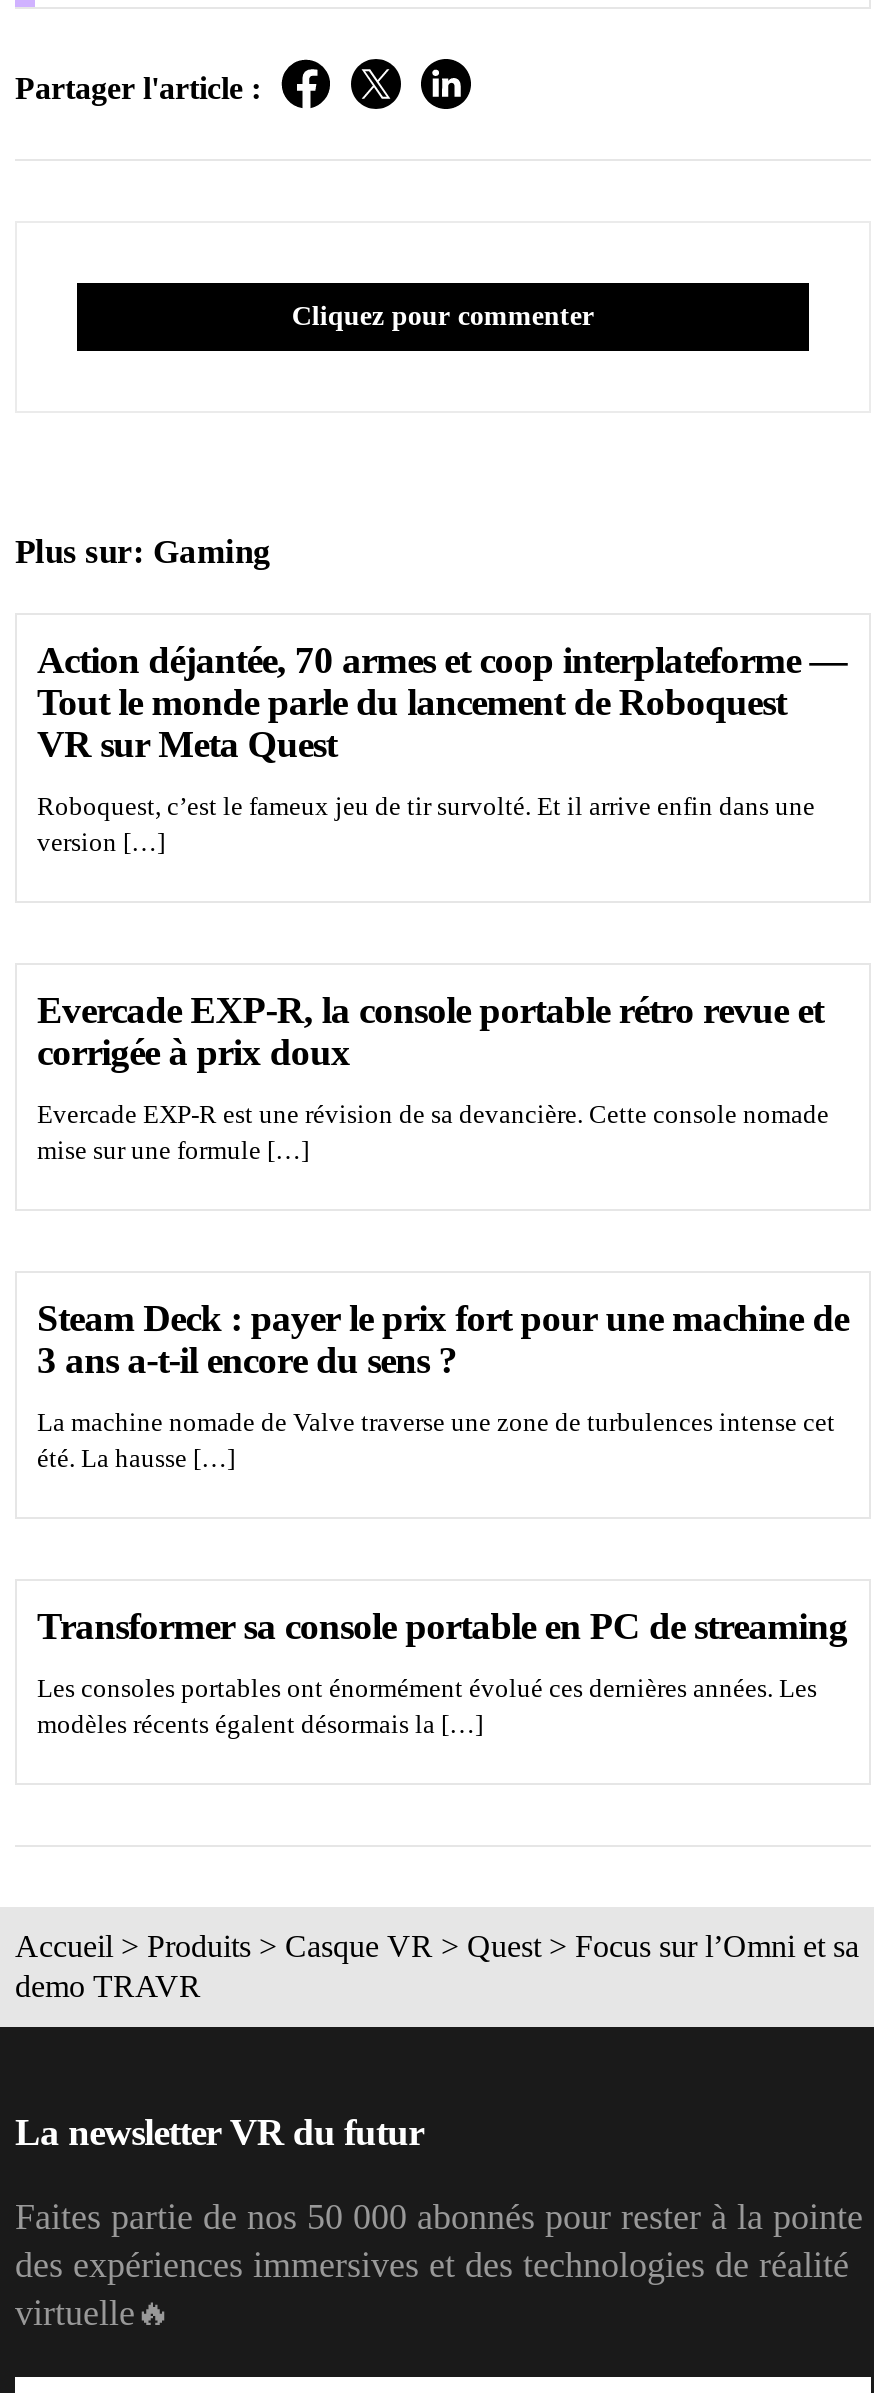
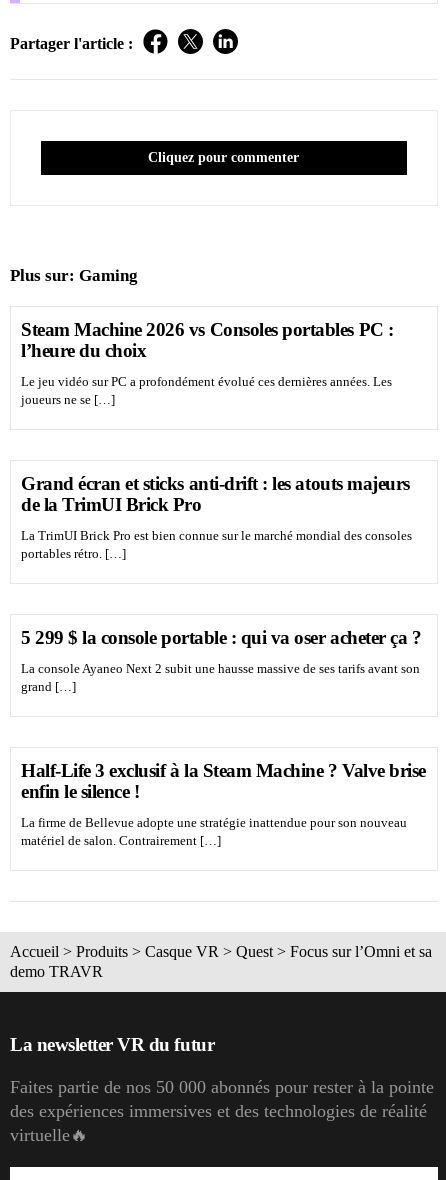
- Action déjantée, 70 armes et coop interplateforme —
- Tout le monde parle du lancement de Roboquest
- VR sur Meta Quest
+ Steam Machine 2026 vs Consoles portables PC :
+ l’heure du choix

- Roboquest, c’est le fameux jeu de tir survolté. Et il arrive enfin dans une
- version […]
+ Le jeu vidéo sur PC a profondément évolué ces dernières années. Les
+ joueurs ne se […]

- Evercade EXP-R, la console portable rétro revue et
- corrigée à prix doux
+ Grand écran et sticks anti-drift : les atouts majeurs
+ de la TrimUI Brick Pro

- Evercade EXP-R est une révision de sa devancière. Cette console nomade
- mise sur une formule […]
+ La TrimUI Brick Pro est bien connue sur le marché mondial des consoles
+ portables rétro. […]

- Steam Deck : payer le prix fort pour une machine de
- 3 ans a-t-il encore du sens ?
+ 5 299 $ la console portable : qui va oser acheter ça ?

- La machine nomade de Valve traverse une zone de turbulences intense cet
- été. La hausse […]
+ La console Ayaneo Next 2 subit une hausse massive de ses tarifs avant son
+ grand […]

- Transformer sa console portable en PC de streaming
+ Half-Life 3 exclusif à la Steam Machine ? Valve brise
+ enfin le silence !

- Les consoles portables ont énormément évolué ces dernières années. Les
- modèles récents égalent désormais la […]
+ La firme de Bellevue adopte une stratégie inattendue pour son nouveau
+ matériel de salon. Contrairement […]
